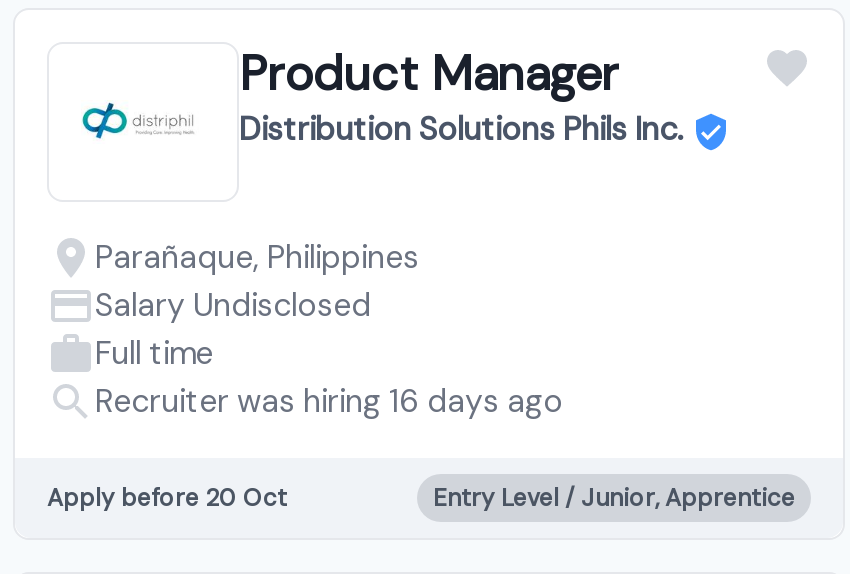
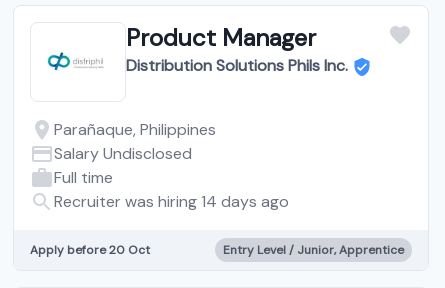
- Recruiter was hiring 16 days ago
+ Recruiter was hiring 14 days ago
